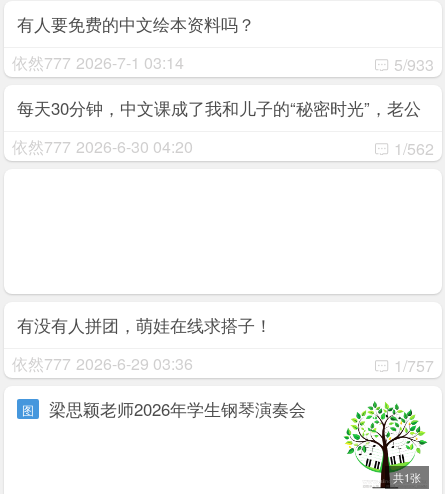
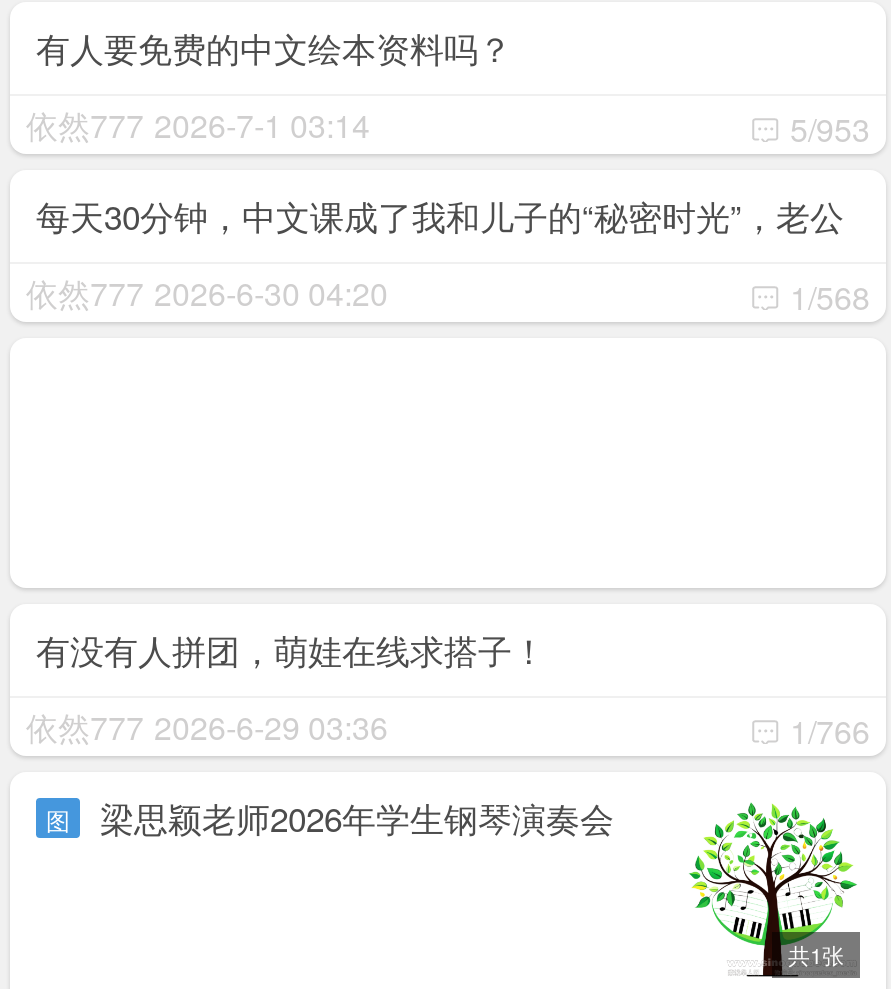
- 5/933
+ 5/953

- 1/562
+ 1/568

- 1/757
+ 1/766
